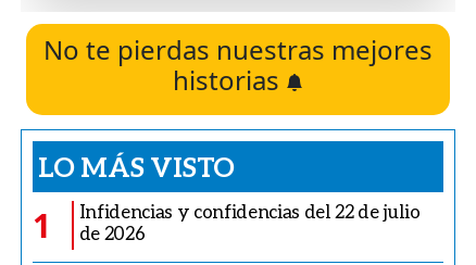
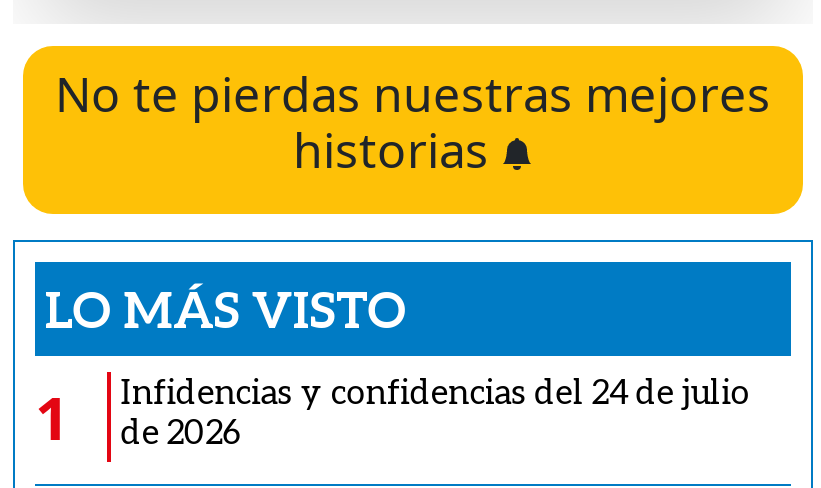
- Infidencias y confidencias del 22 de julio
+ Infidencias y confidencias del 24 de julio
